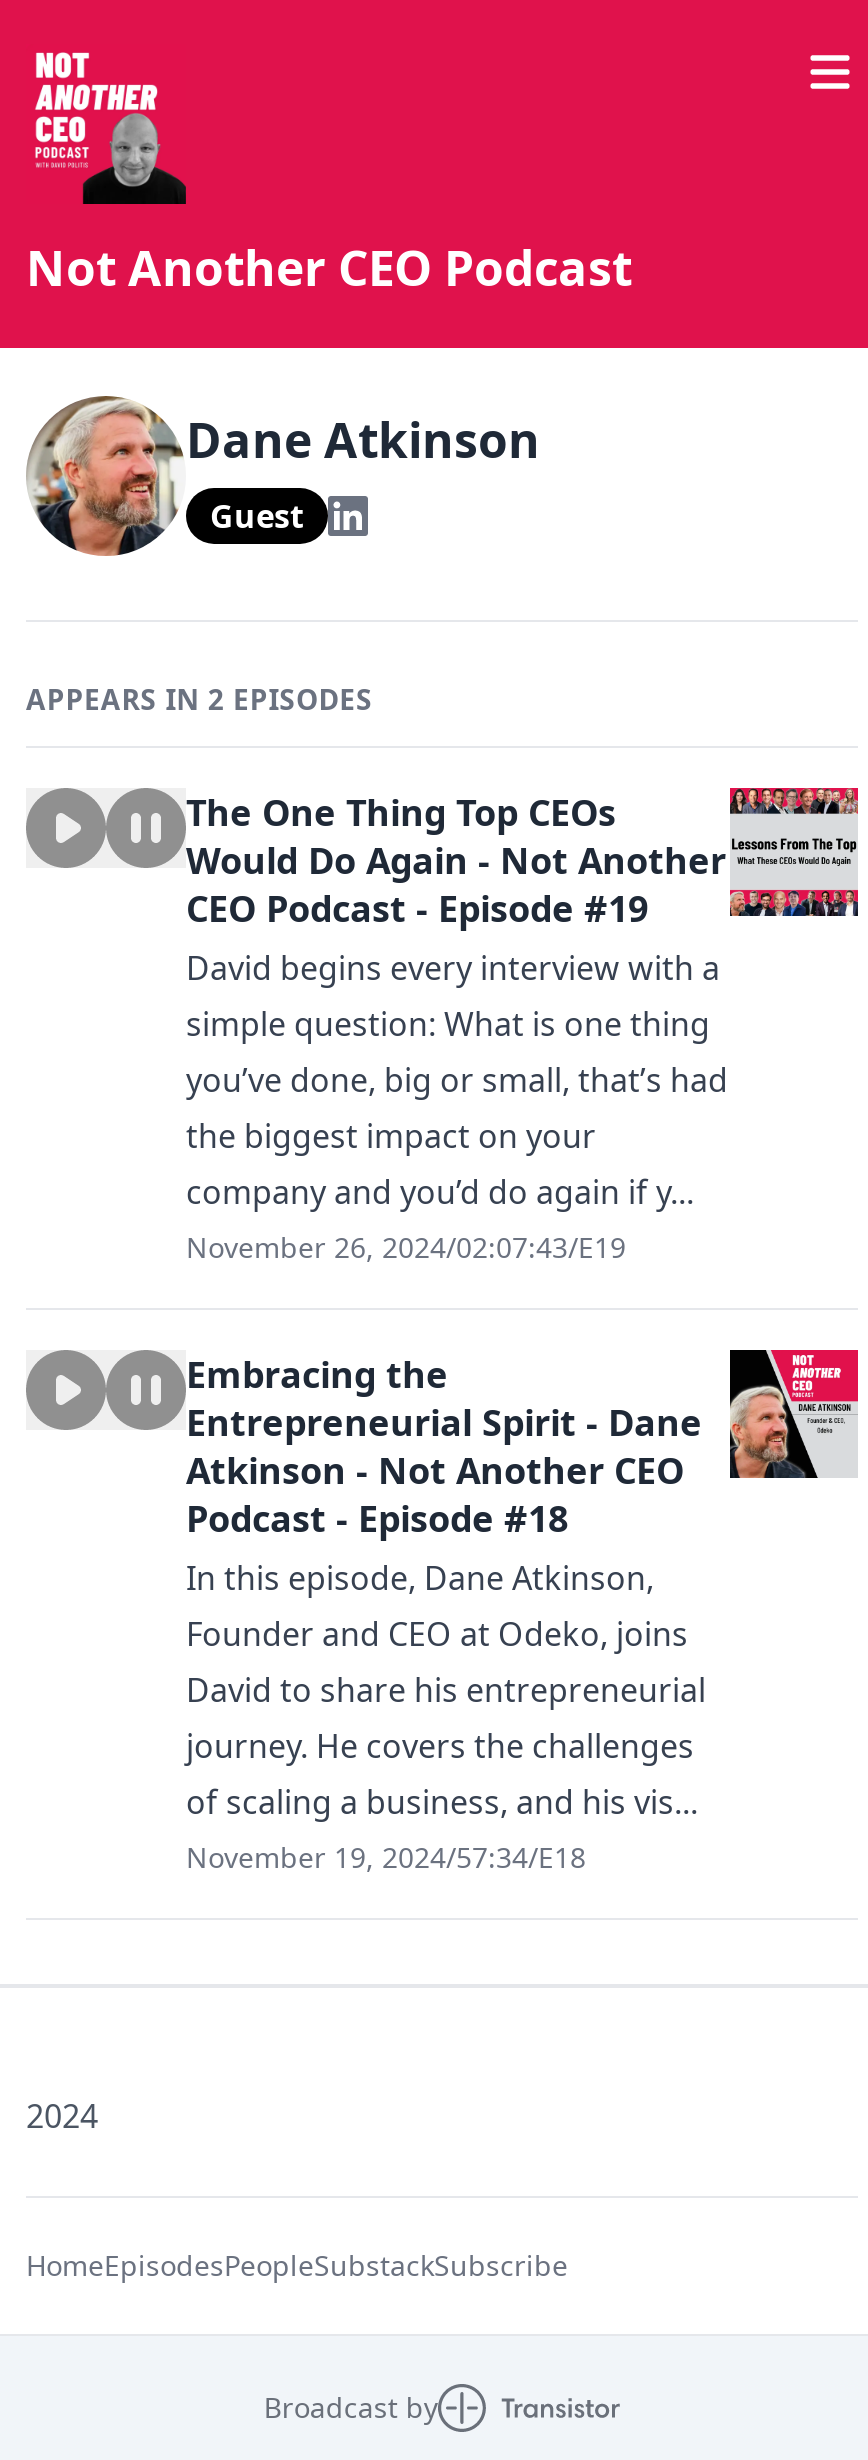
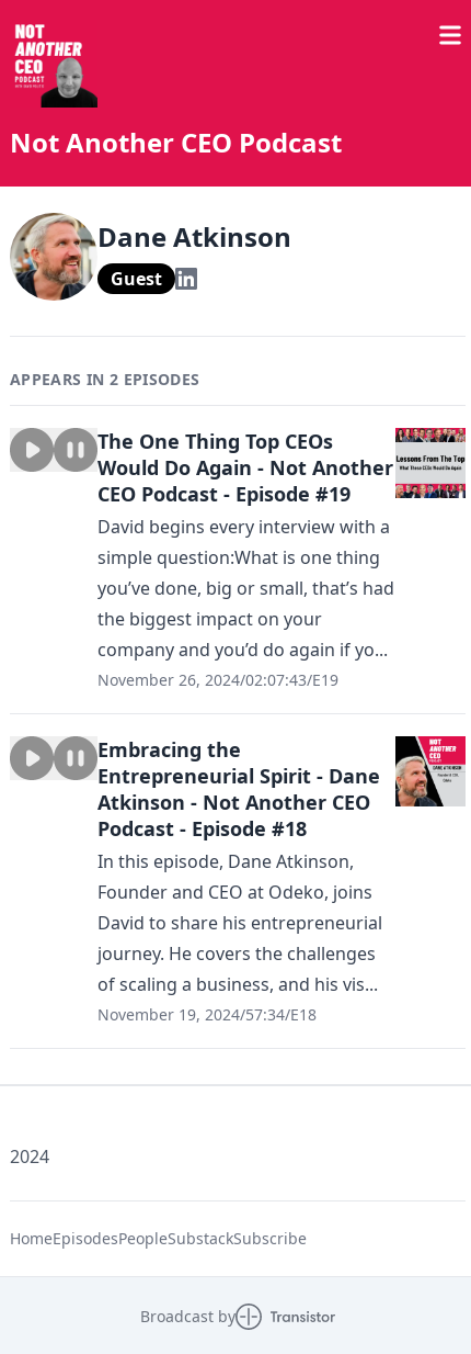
- simple question: What is one thing
+ simple question:What is one thing

- company and you’d do again if y...
+ company and you’d do again if yo...
